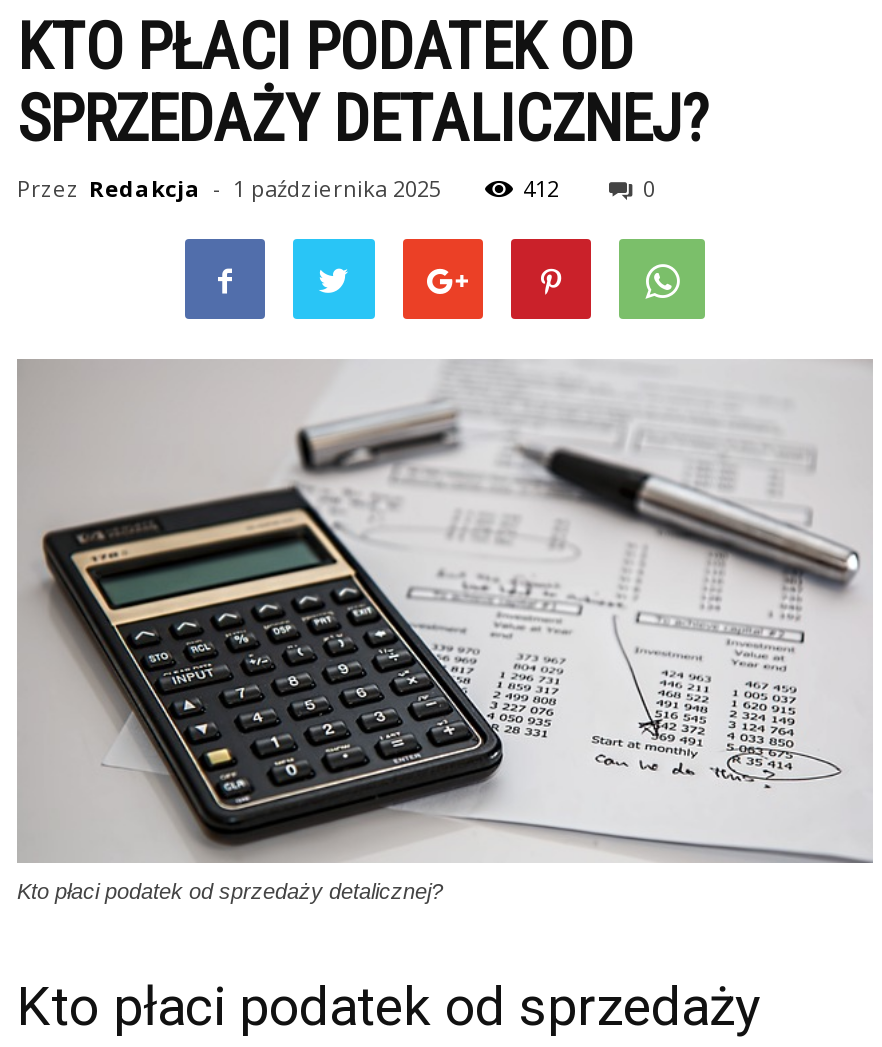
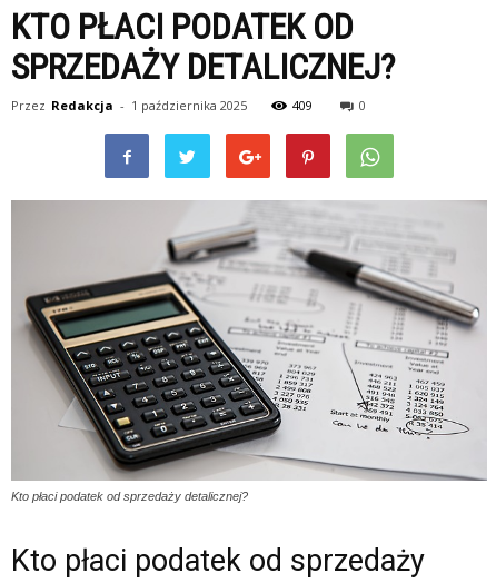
- 412
+ 409
